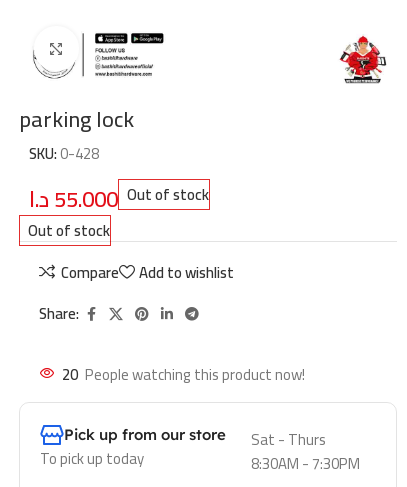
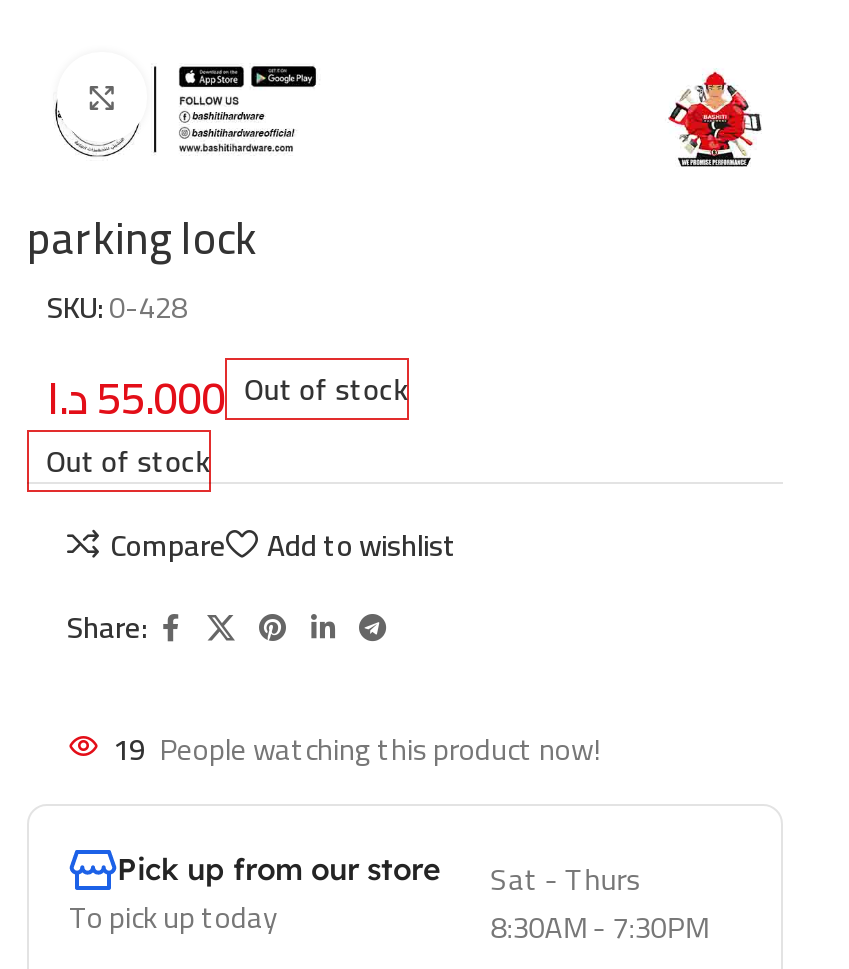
- 20 People watching this product now!
+ 19 People watching this product now!
